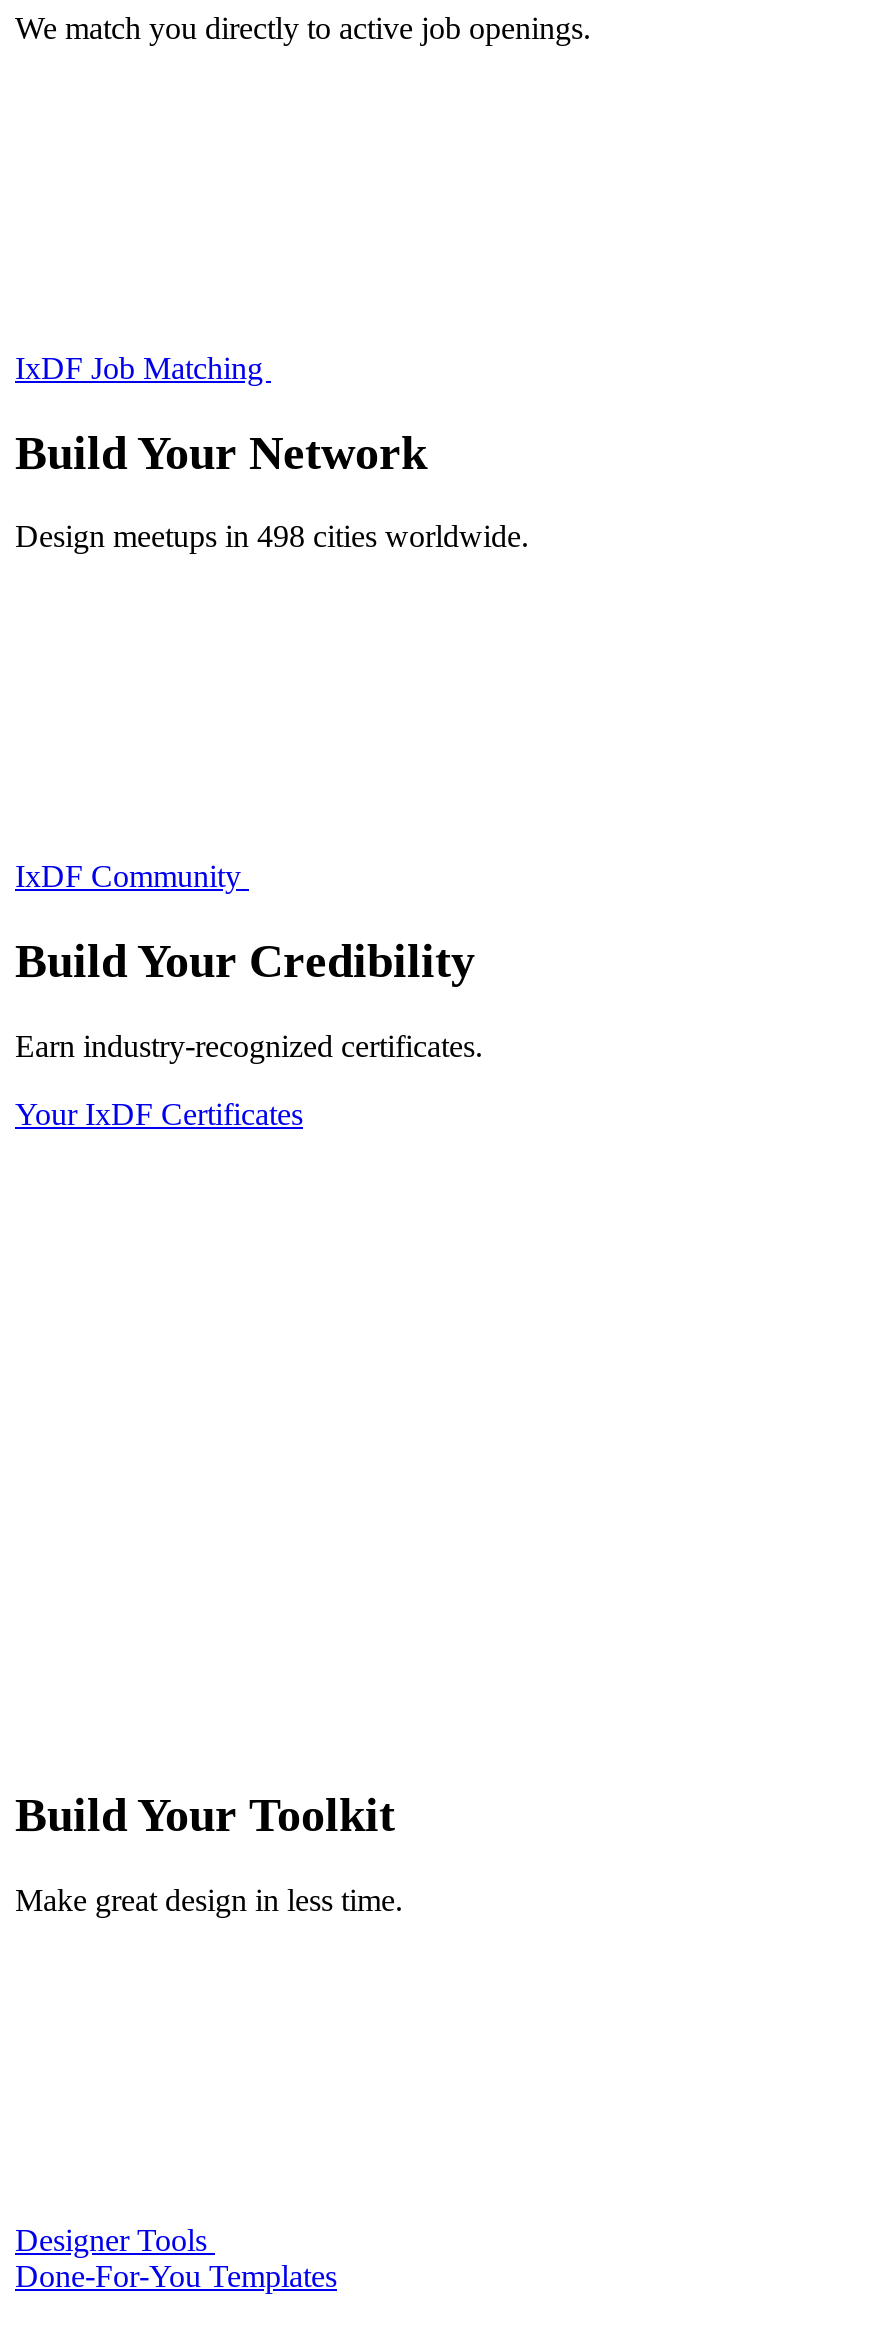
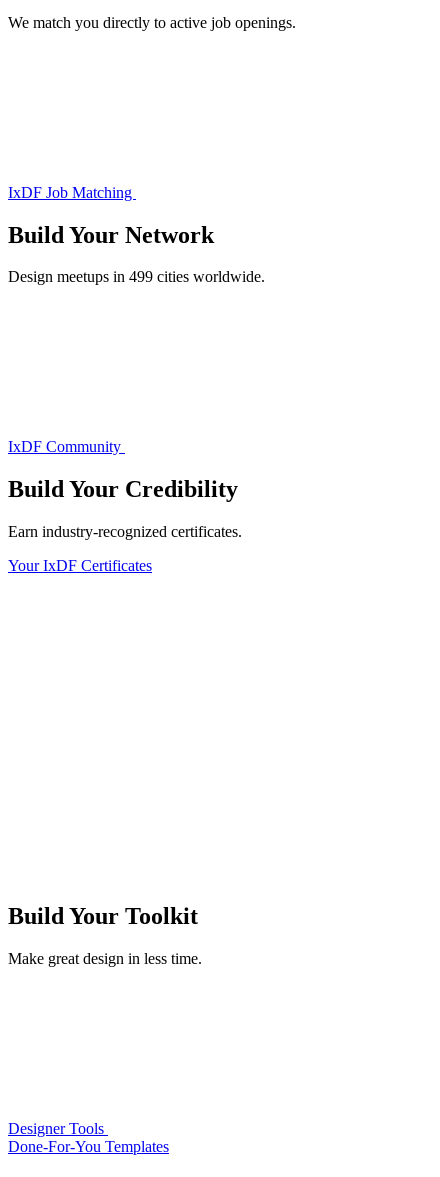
- Design meetups in 498 cities worldwide.
+ Design meetups in 499 cities worldwide.
